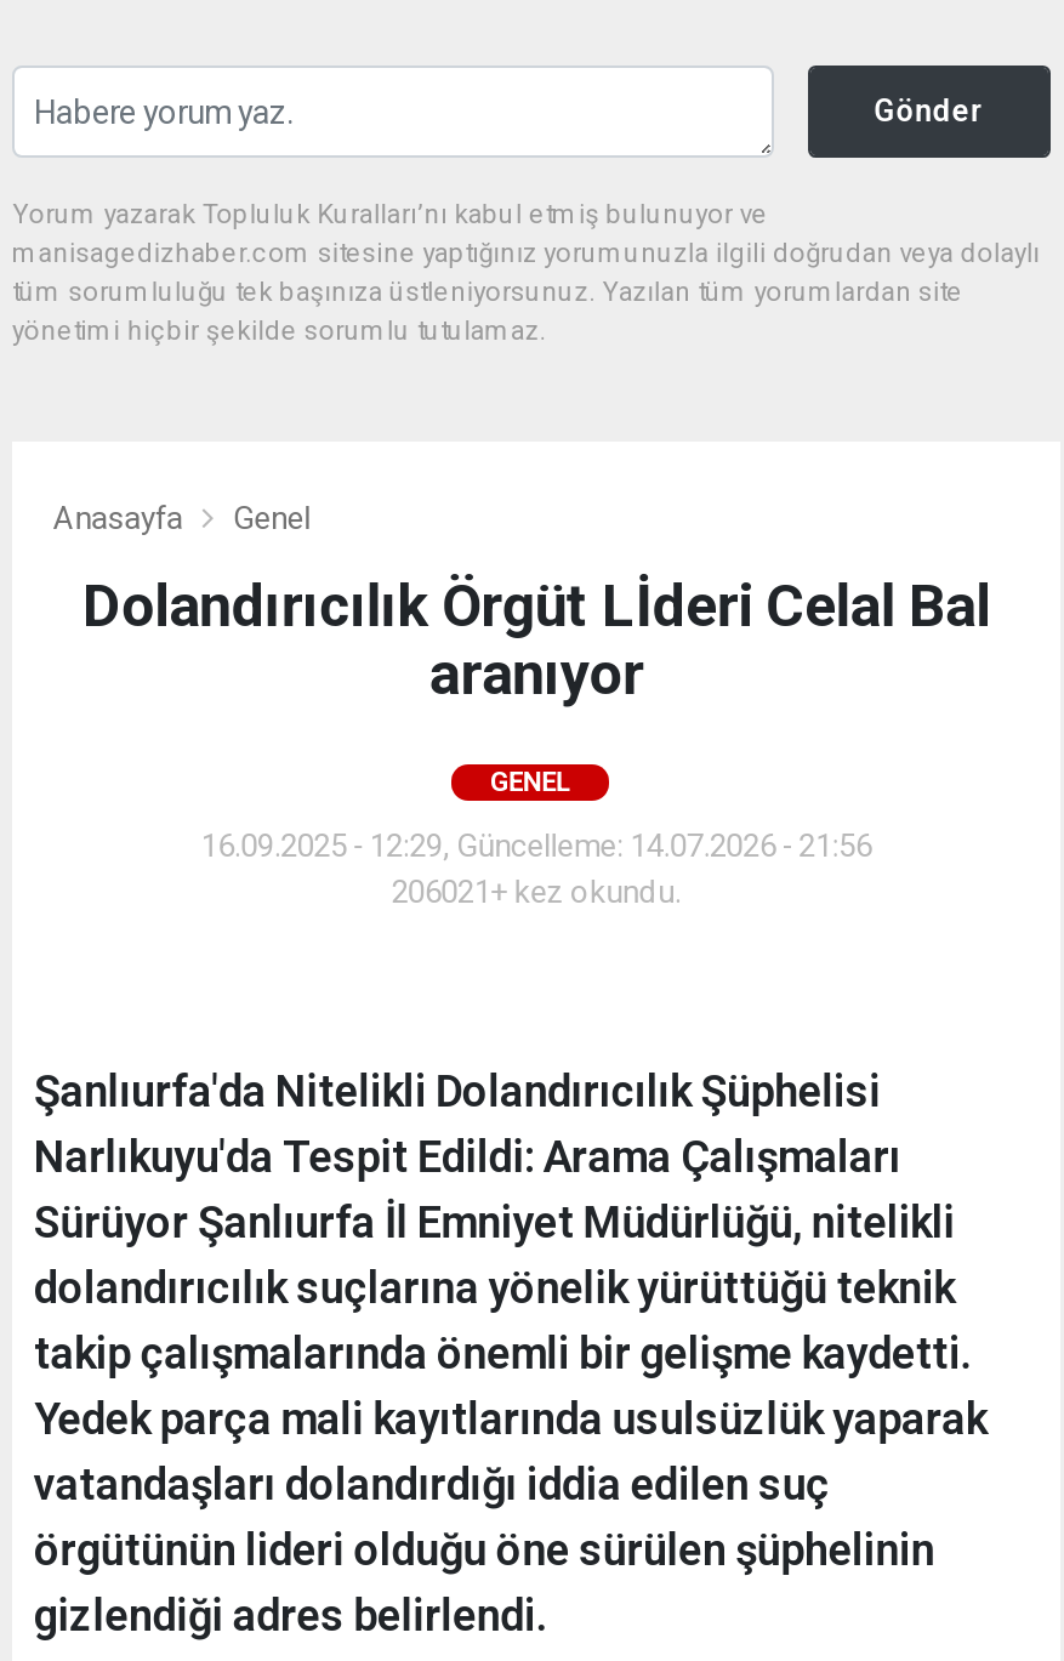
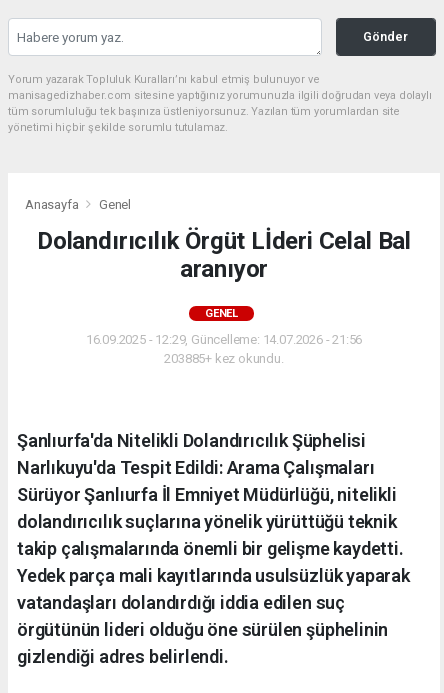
- 206021+ kez okundu.
+ 203885+ kez okundu.
